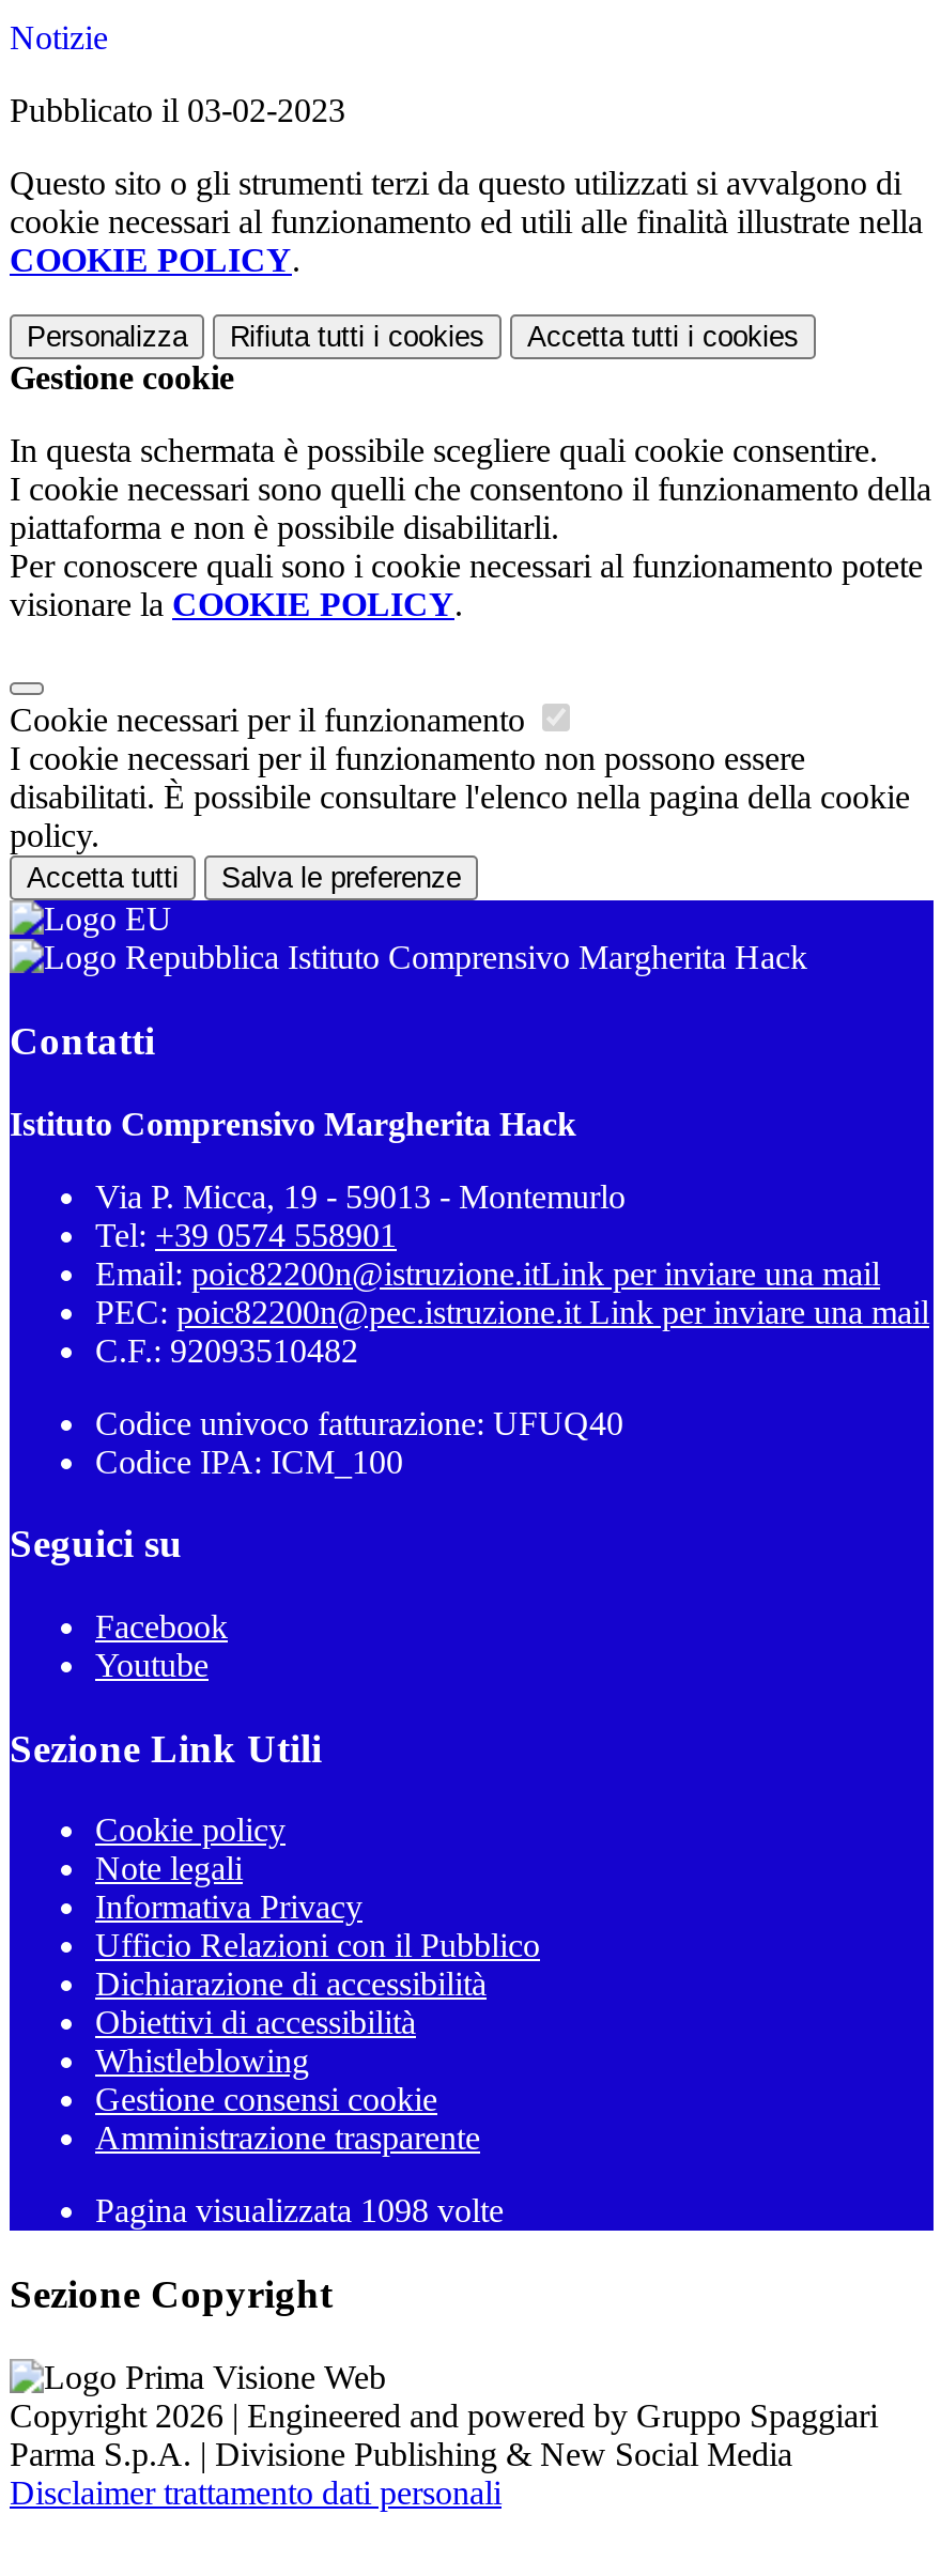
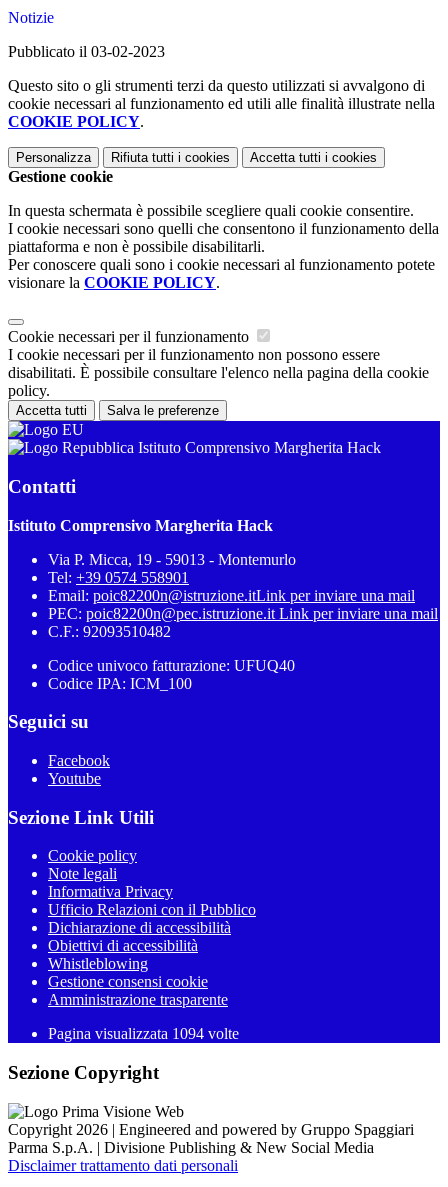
- Pagina visualizzata 1098 volte
+ Pagina visualizzata 1094 volte
